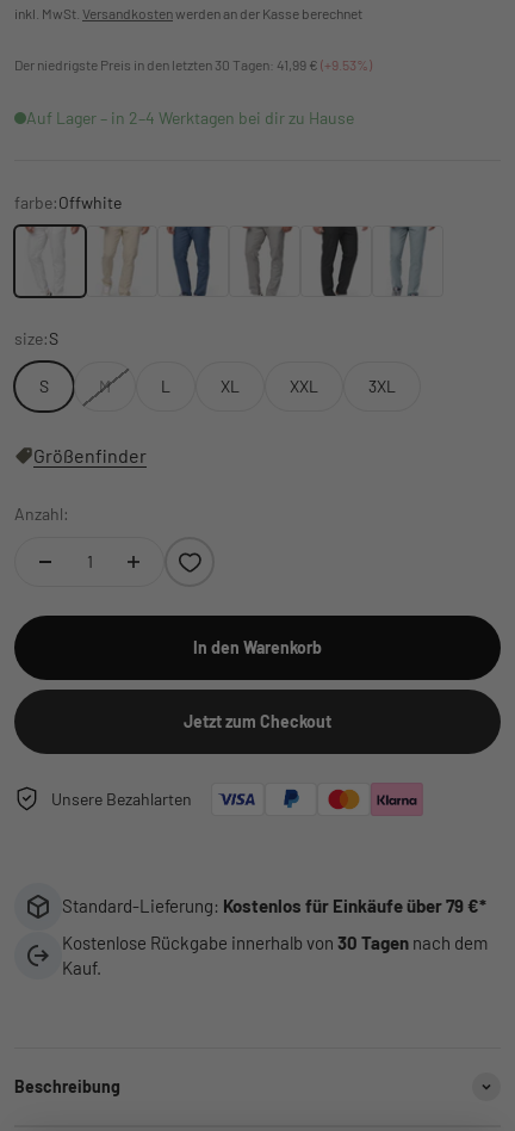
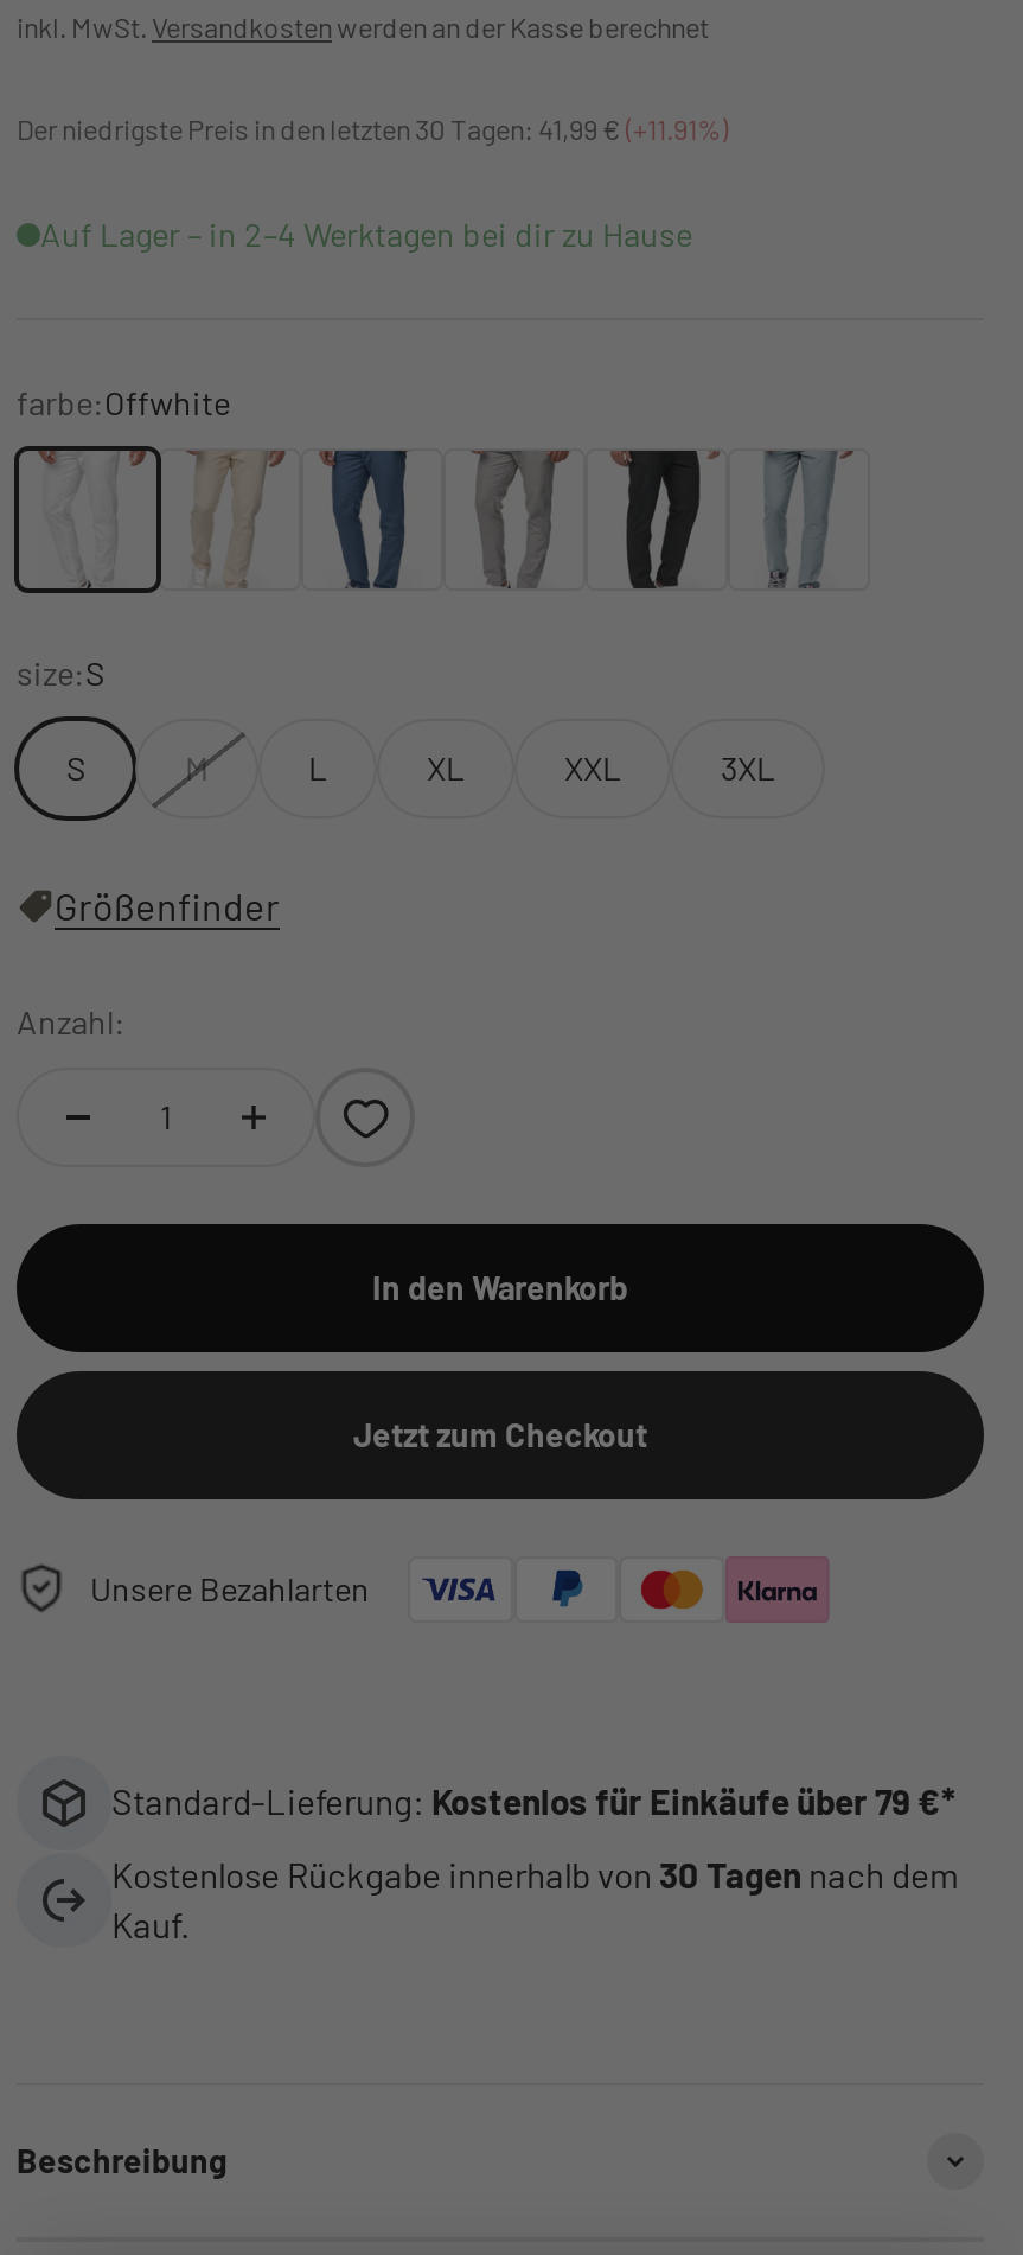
- Der niedrigste Preis in den letzten 30 Tagen: 41,99 €(+9.53%)
+ Der niedrigste Preis in den letzten 30 Tagen: 41,99 €(+11.91%)
